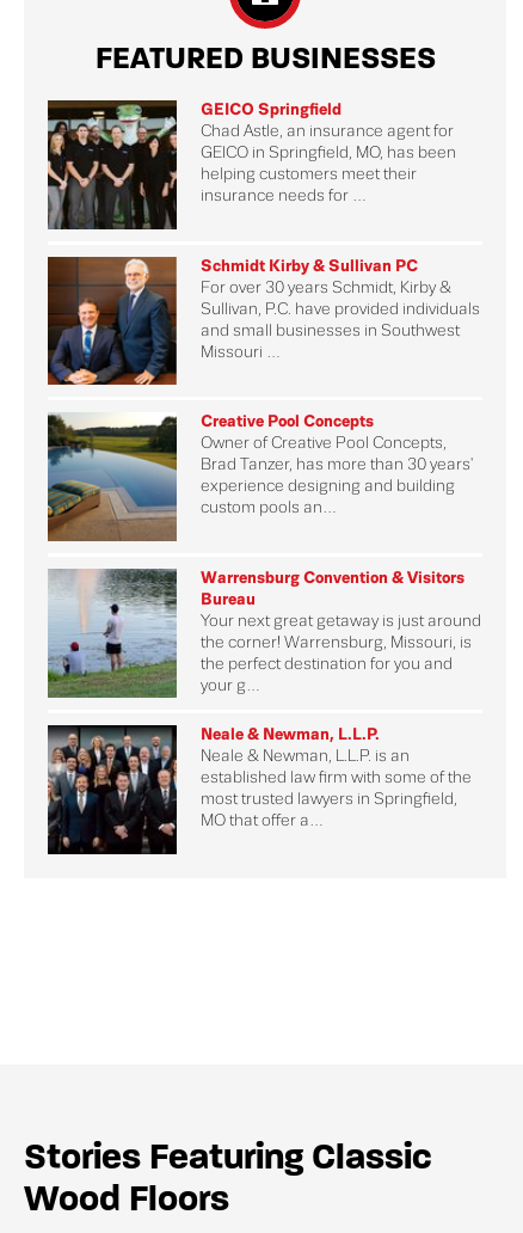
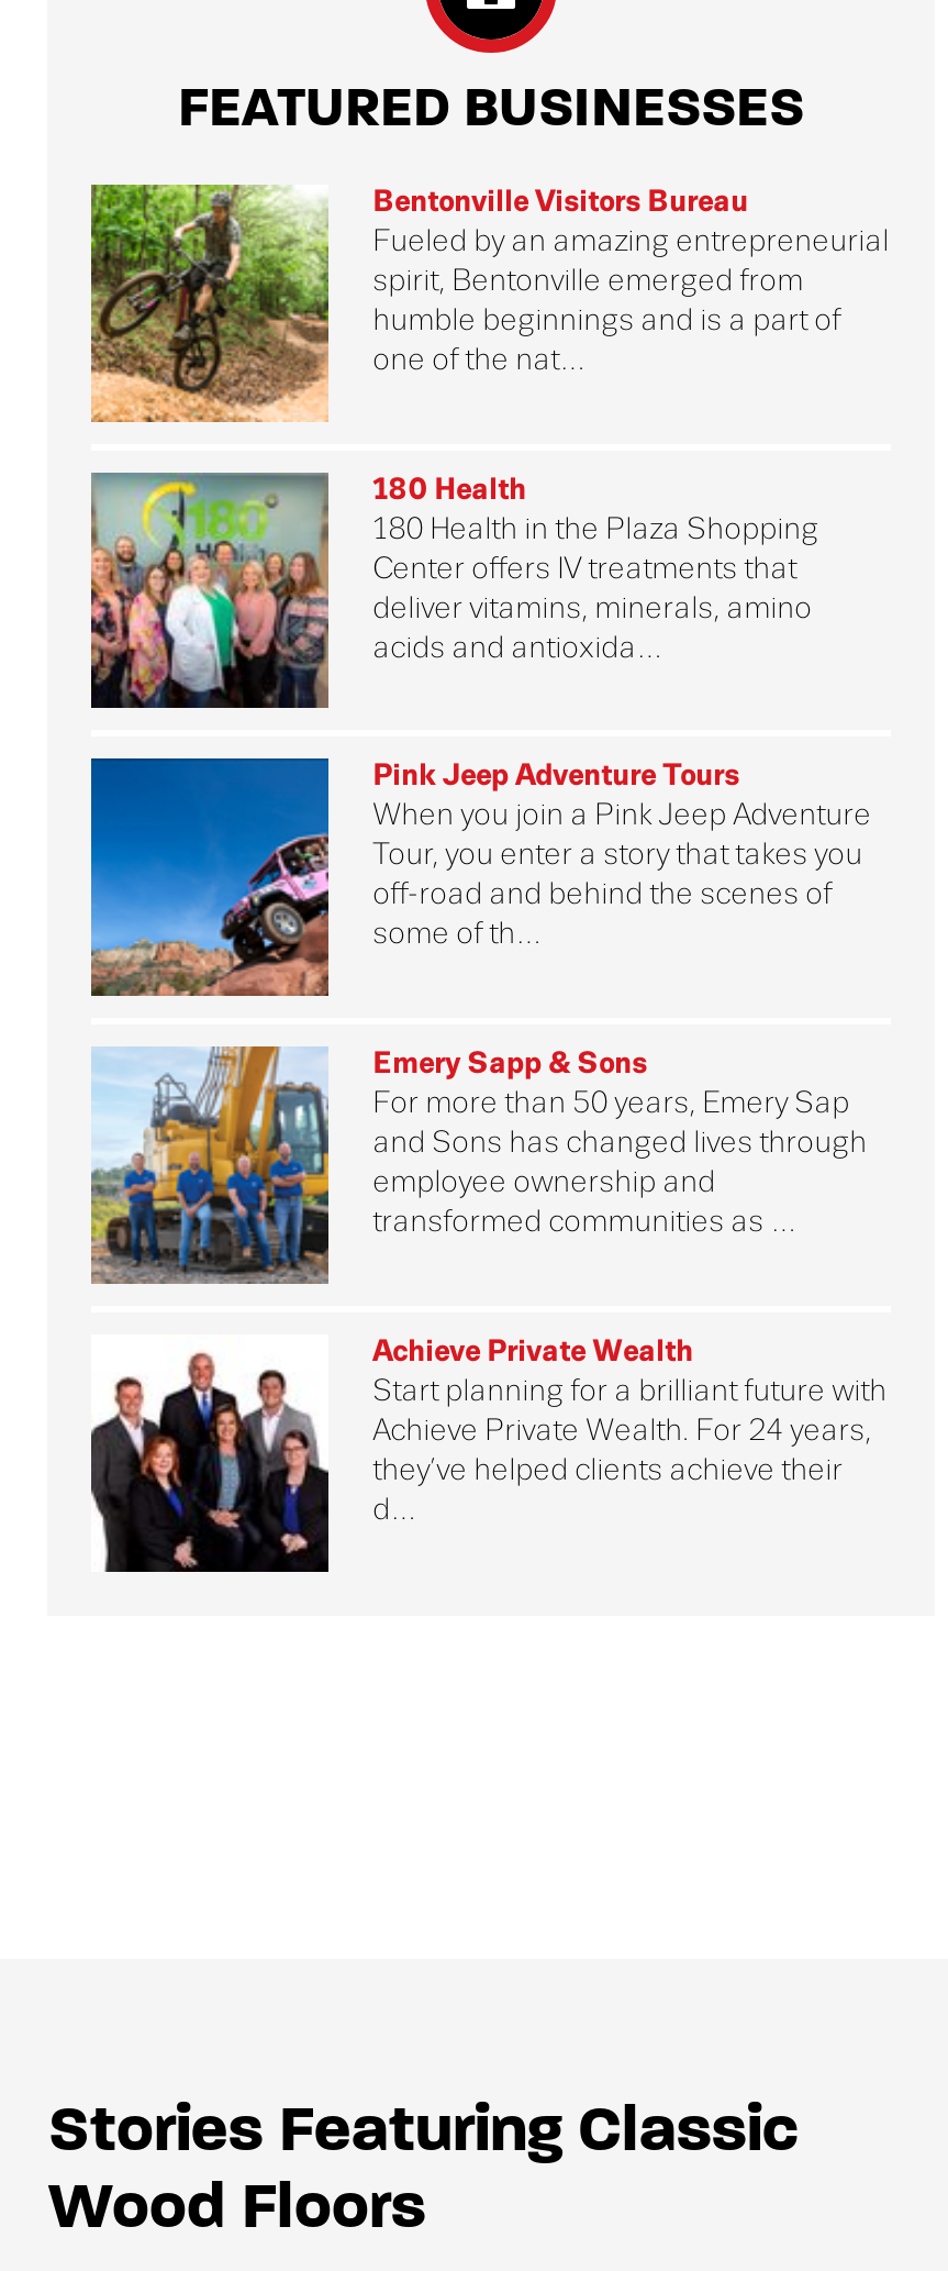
- [image]
- GEICO Springfield
- Chad Astle, an insurance agent for
- GEICO in Springfield, MO, has been
- helping customers meet their
- insurance needs for …
+ [image]
+ Bentonville Visitors Bureau
+ Fueled by an amazing entrepreneurial
+ spirit, Bentonville emerged from
+ humble beginnings and is a part of
+ one of the nat…

- [image]
- Schmidt Kirby & Sullivan PC
- For over 30 years Schmidt, Kirby &
- Sullivan, P.C. have provided individuals
- and small businesses in Southwest
- Missouri …
+ [image]
+ 180 Health
+ 180 Health in the Plaza Shopping
+ Center offers IV treatments that
+ deliver vitamins, minerals, amino
+ acids and antioxida…

- [image]
- Creative Pool Concepts
- Owner of Creative Pool Concepts,
- Brad Tanzer, has more than 30 years'
- experience designing and building
- custom pools an…
+ [image]
+ Pink Jeep Adventure Tours
+ When you join a Pink Jeep Adventure
+ Tour, you enter a story that takes you
+ off-road and behind the scenes of
+ some of th…

- [image]
- Warrensburg Convention & Visitors
- Bureau
- Your next great getaway is just around
- the corner! Warrensburg, Missouri, is
- the perfect destination for you and
- your g…
+ [image]
+ Emery Sapp & Sons
+ For more than 50 years, Emery Sap
+ and Sons has changed lives through
+ employee ownership and
+ transformed communities as …

- [image]
- Neale & Newman, L.L.P.
- Neale & Newman, L.L.P. is an
- established law firm with some of the
- most trusted lawyers in Springfield,
- MO that offer a…
+ [image]
+ Achieve Private Wealth
+ Start planning for a brilliant future with
+ Achieve Private Wealth. For 24 years,
+ they’ve helped clients achieve their
+ d…
